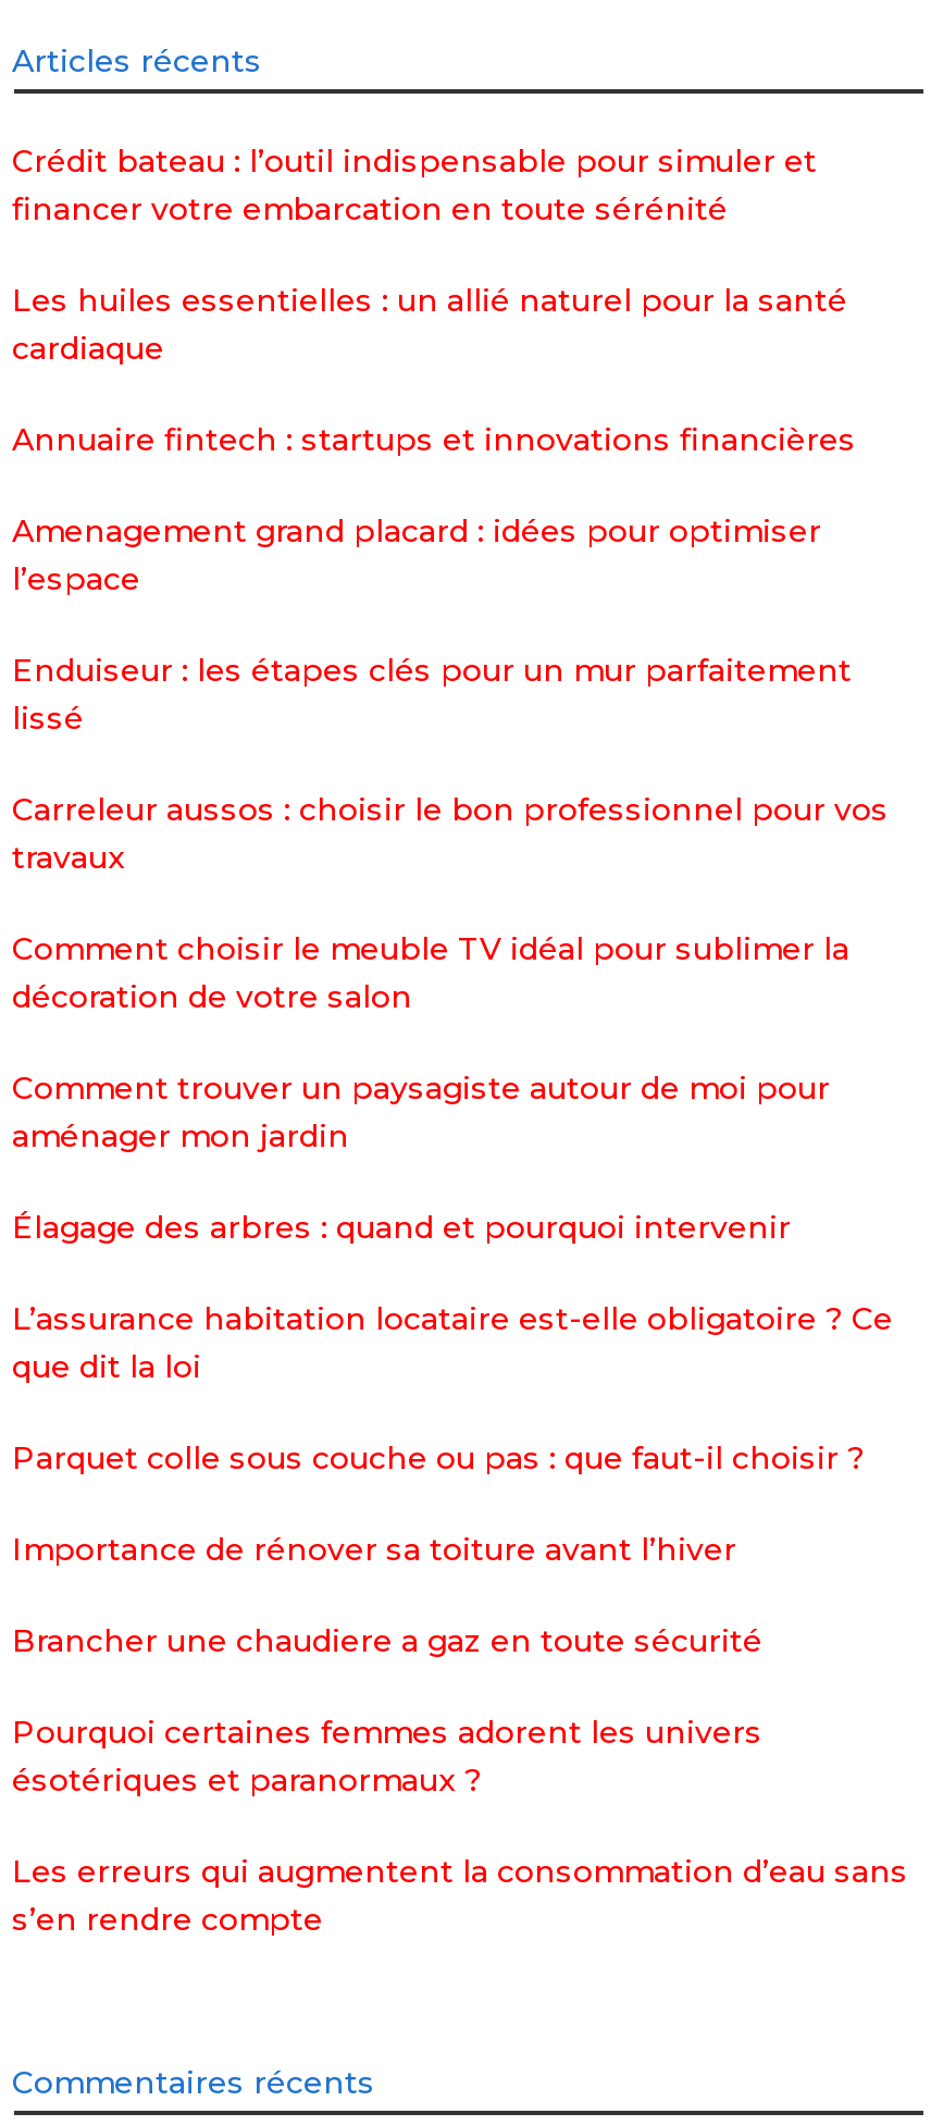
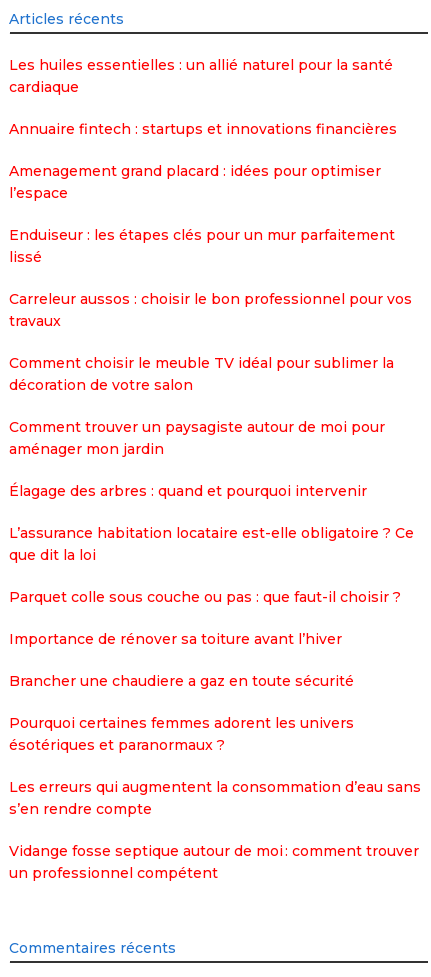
- Crédit bateau : l’outil indispensable pour simuler et
- financer votre embarcation en toute sérénité

moved up: Les huiles essentielles : un allié naturel pour la santé | cardiaque | Annuaire fintech : startups et innovations financières | ... | Les erreurs qui augmentent la consommation d’eau sans | s’en rendre compte

+ Vidange fosse septique autour de moi : comment trouver
+ un professionnel compétent
